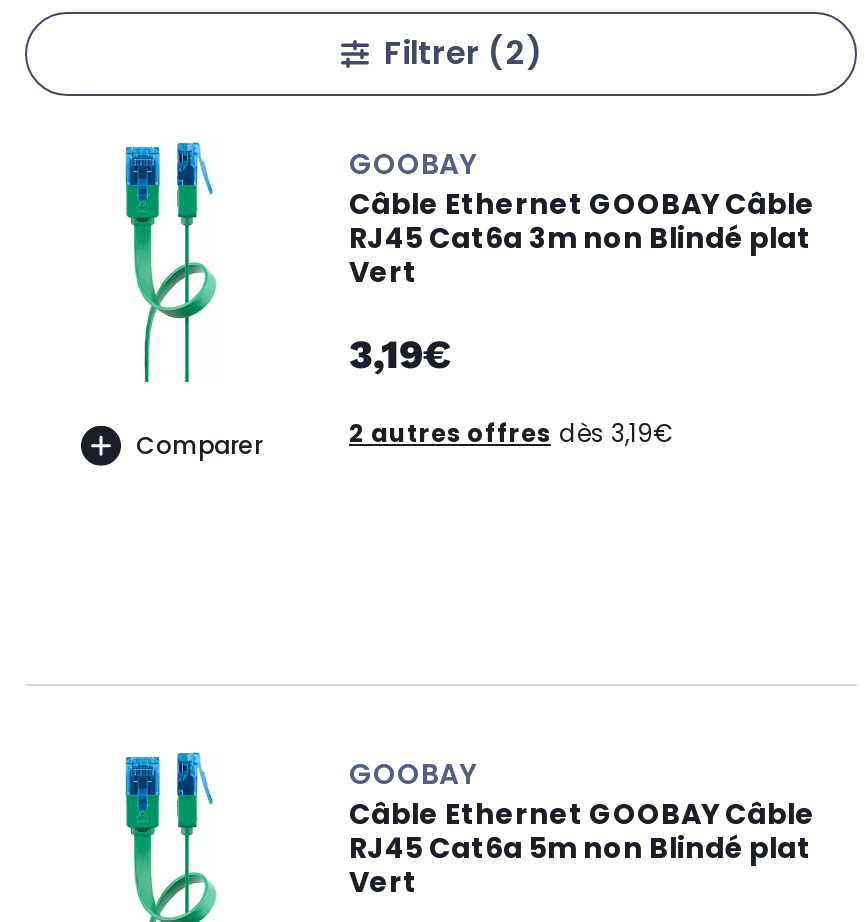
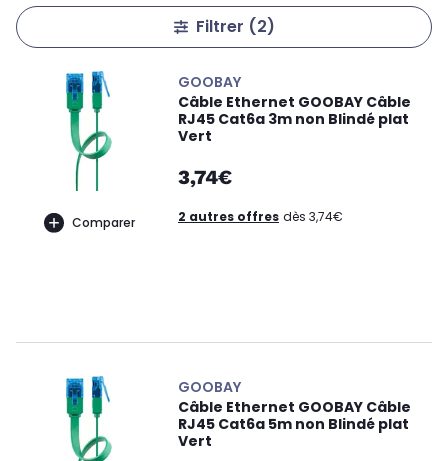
- 3,19€
+ 3,74€

- 2 autres offres dès 3,19€
+ 2 autres offres dès 3,74€
